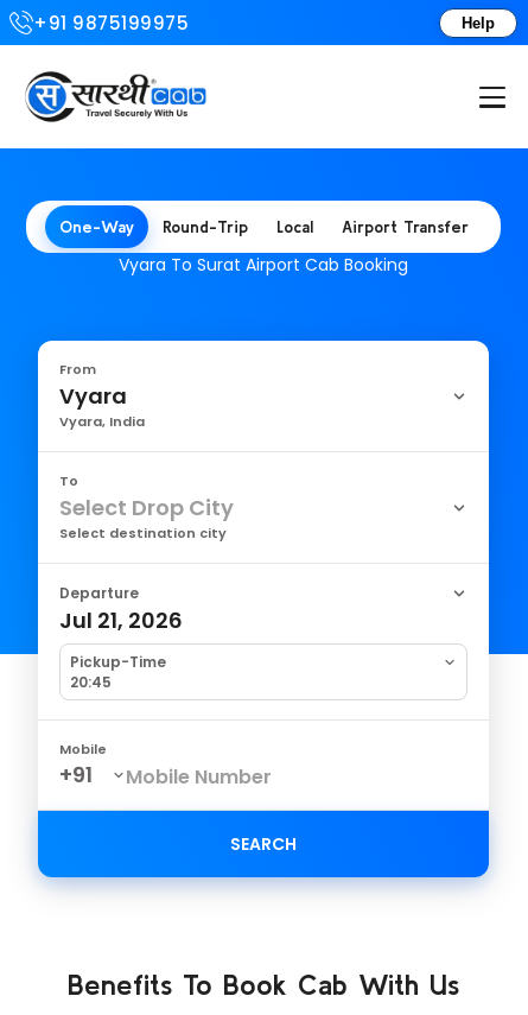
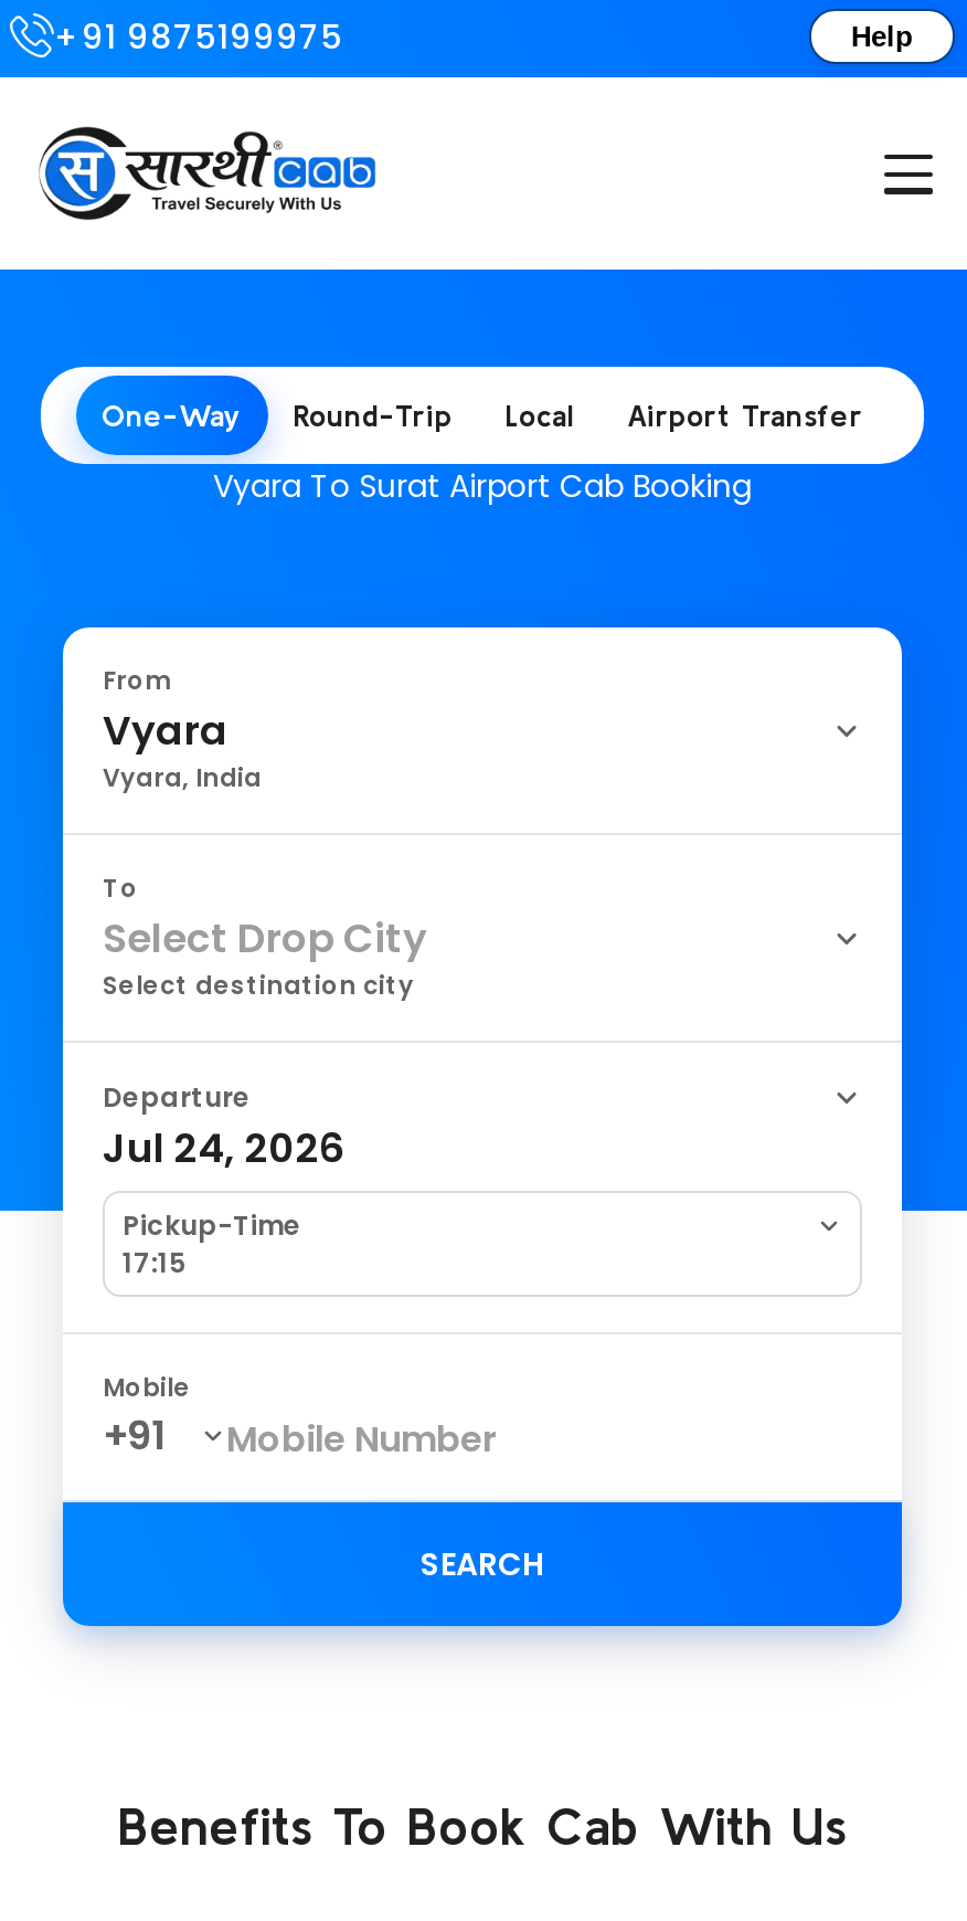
- Jul 21, 2026
+ Jul 24, 2026

- 20:45
+ 17:15
